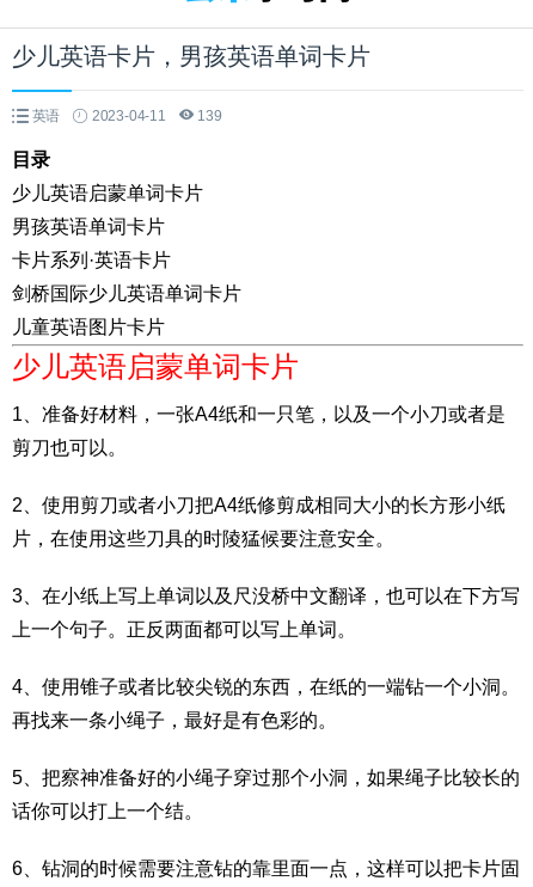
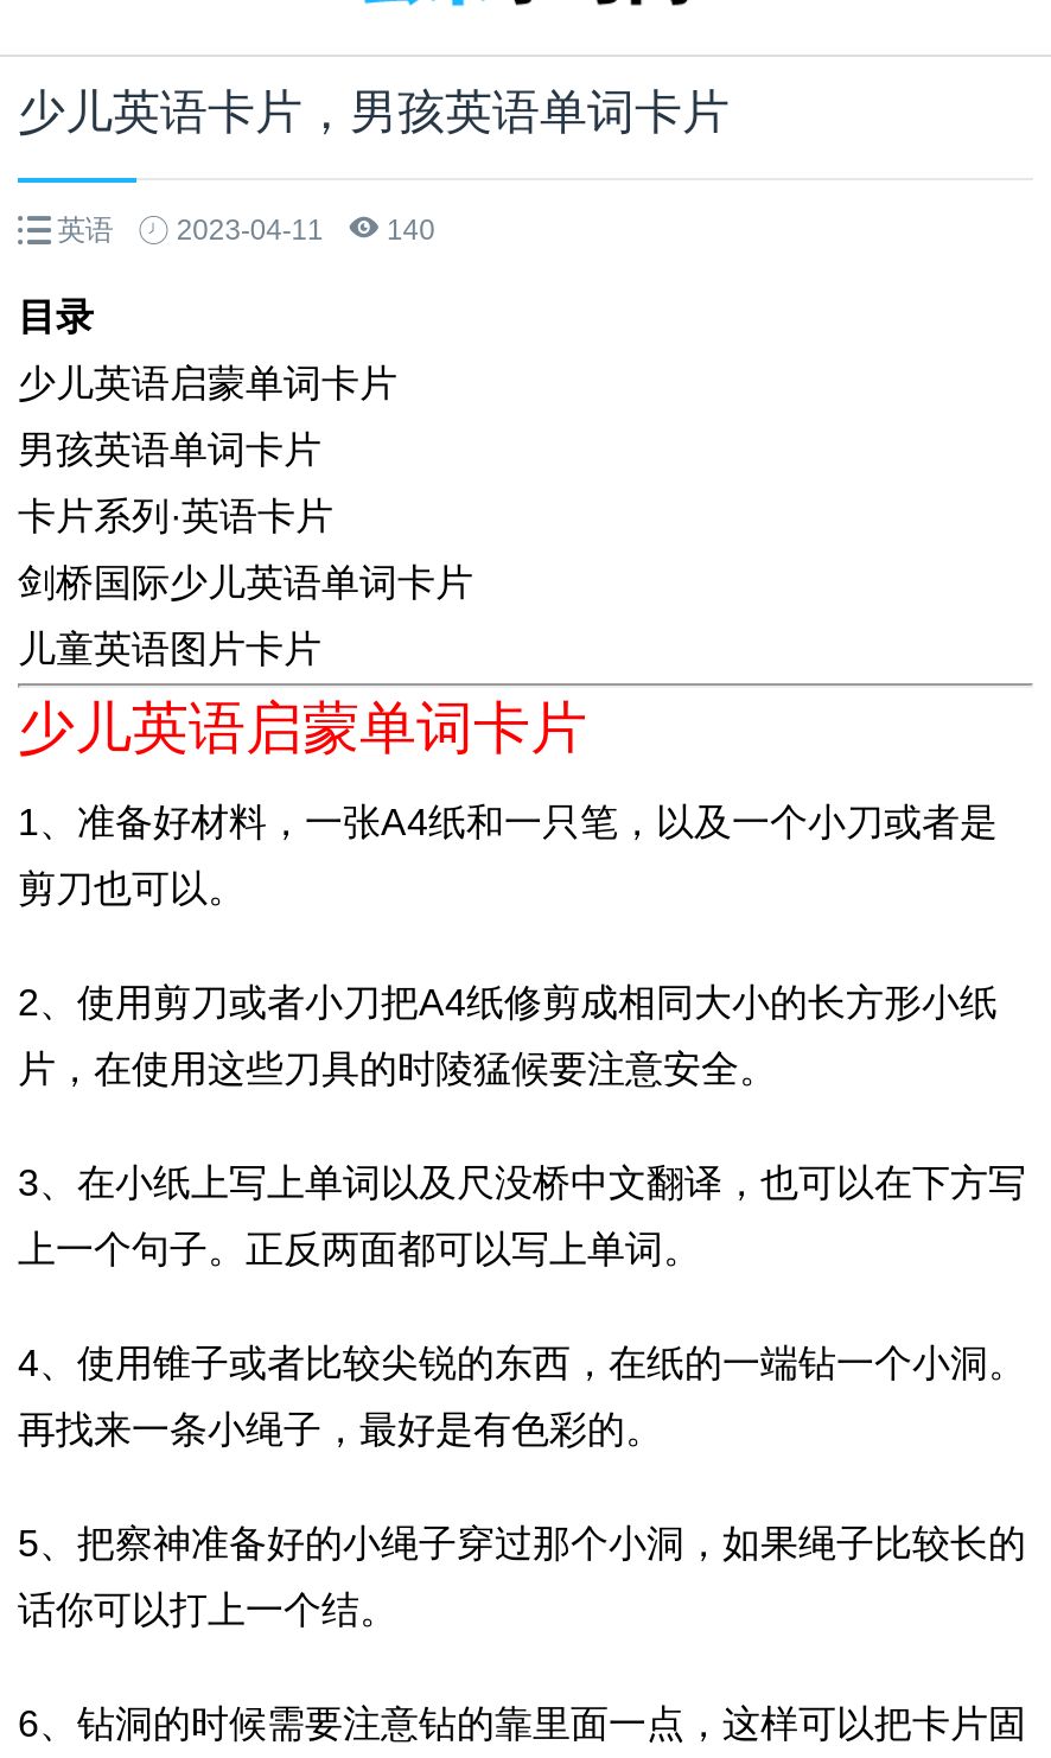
- 英语 2023-04-11 139
+ 英语 2023-04-11 140
